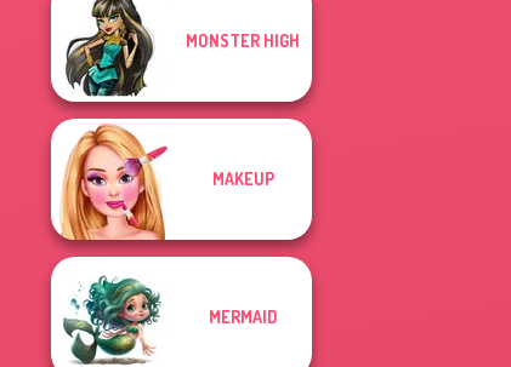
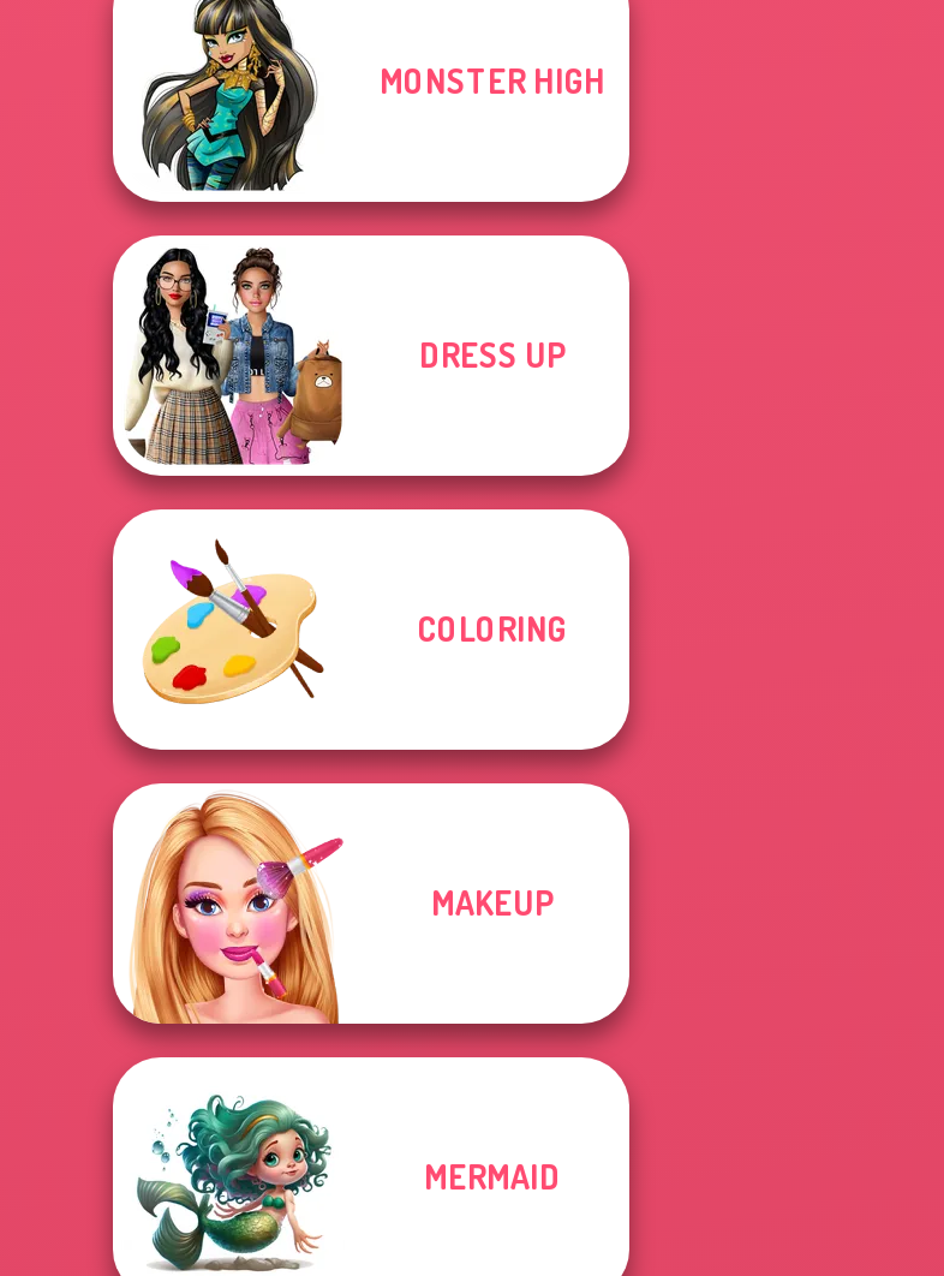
+ [image]
+ DRESS UP

+ [image]
+ COLORING
